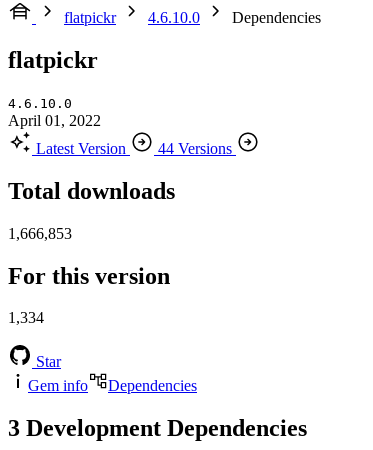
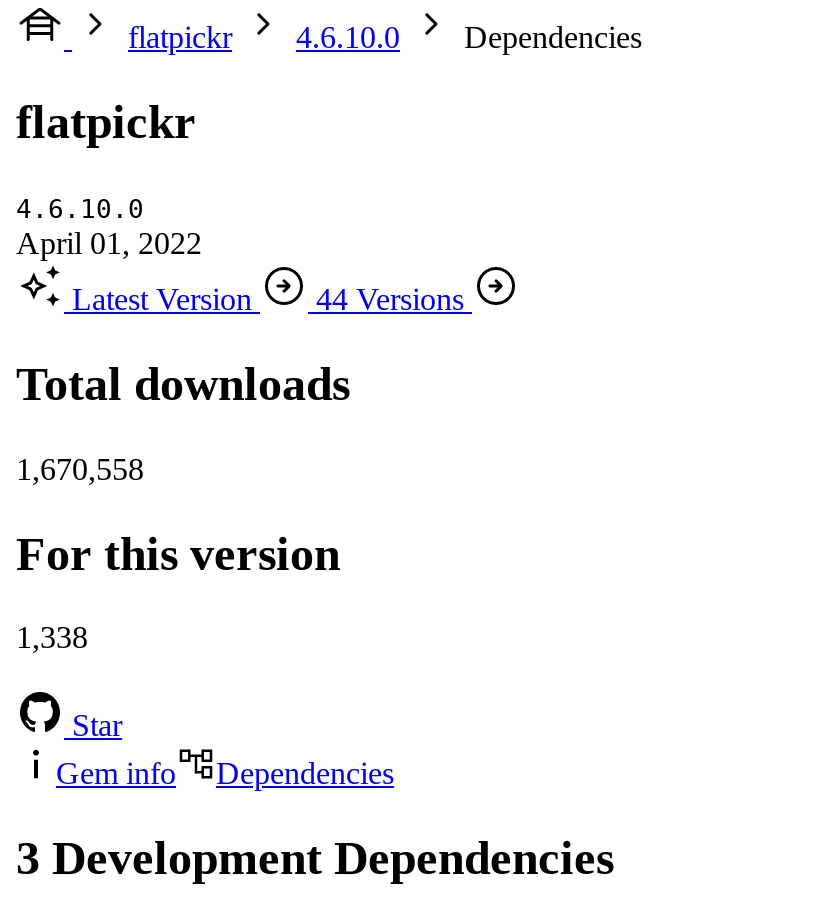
- 1,666,853
+ 1,670,558

- 1,334
+ 1,338
